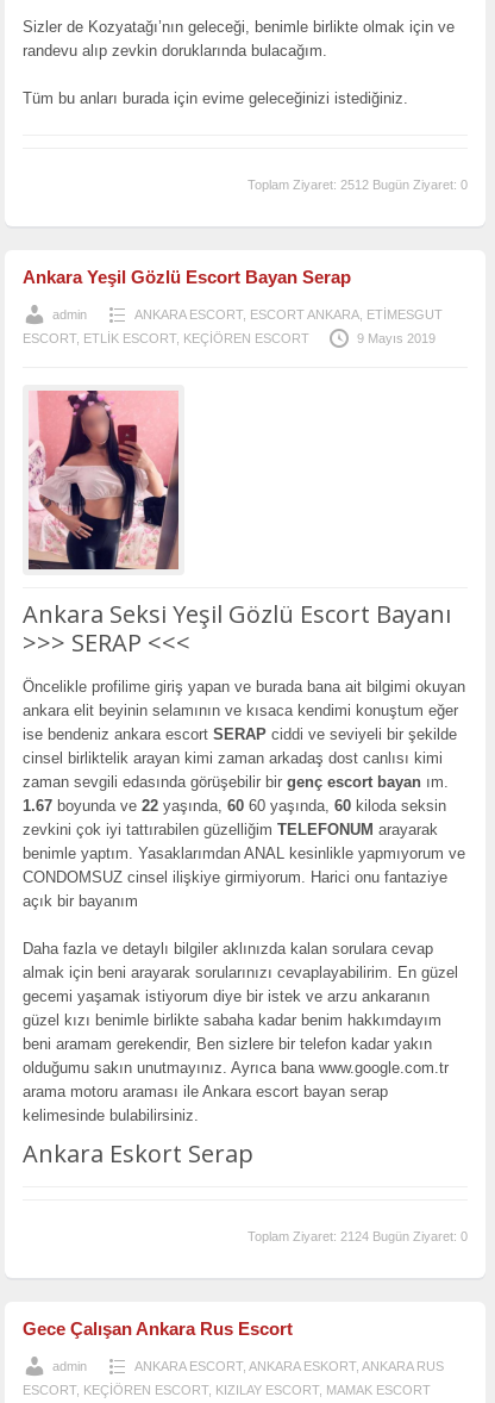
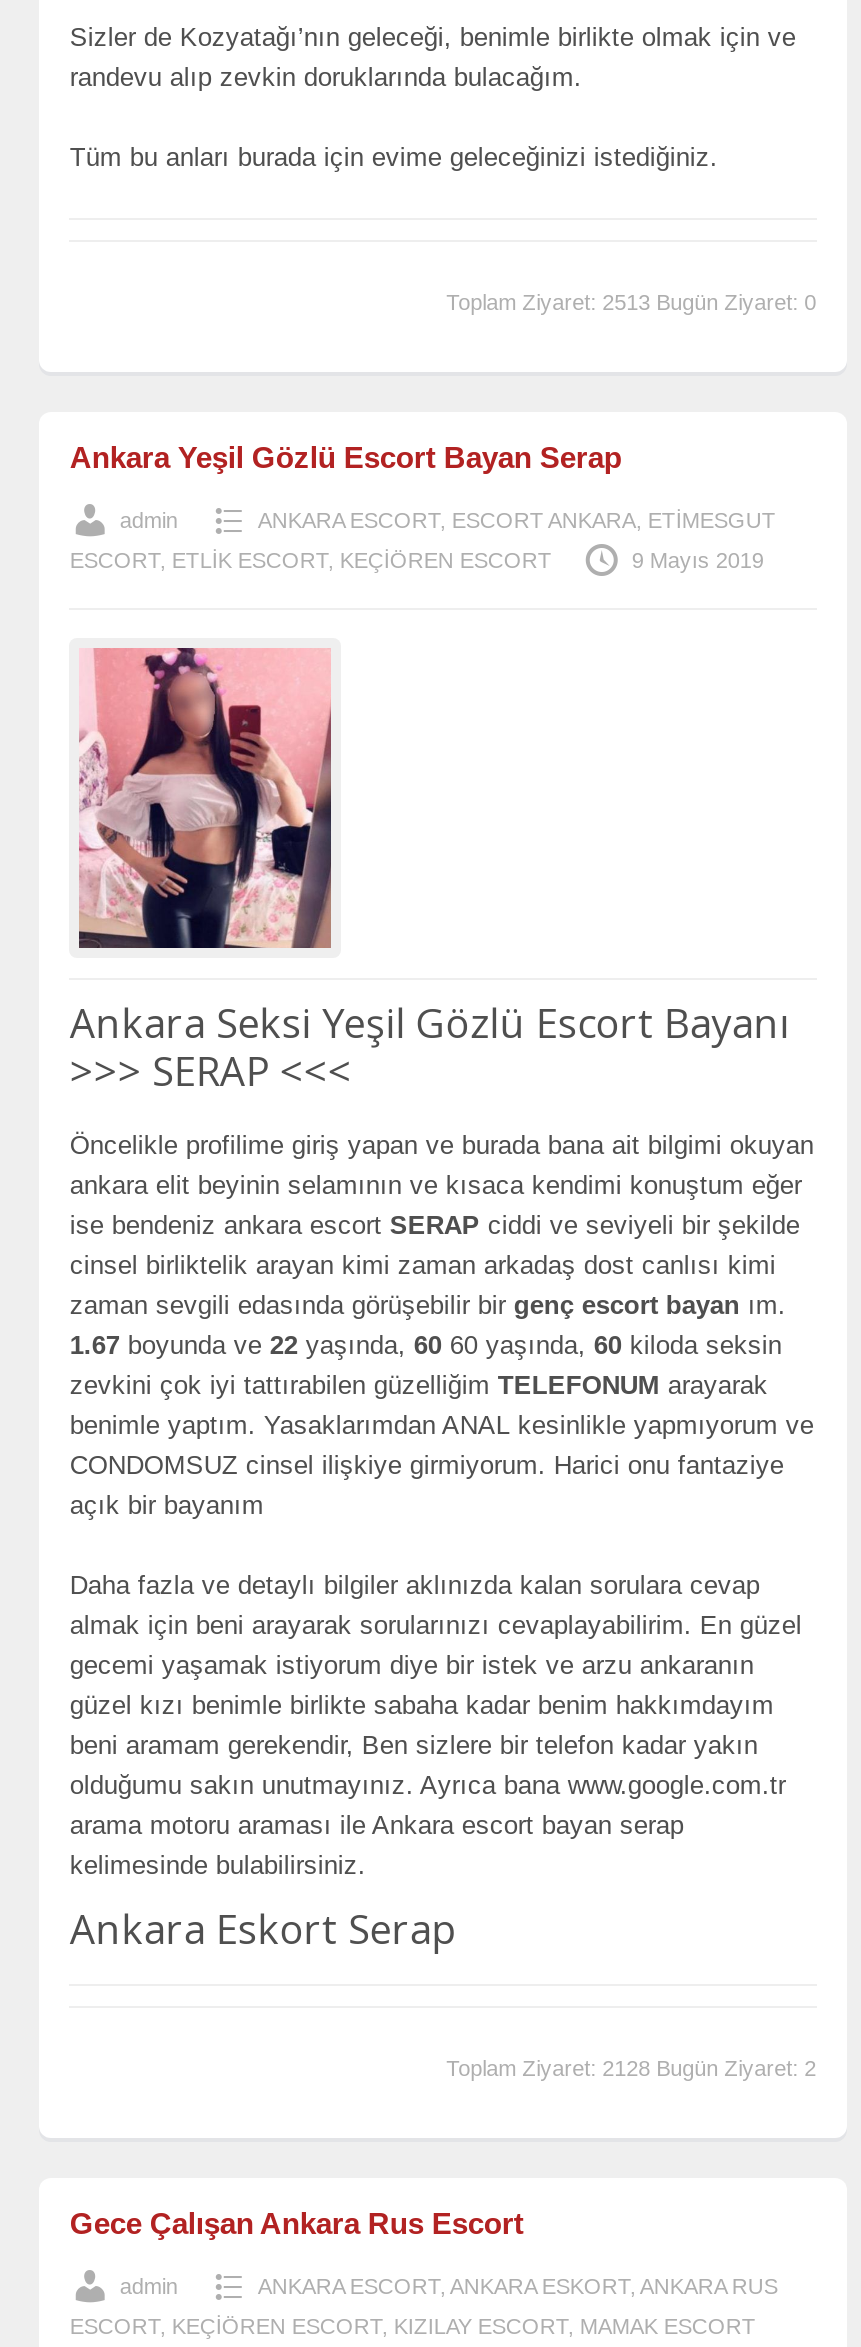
- Toplam Ziyaret: 2512 Bugün Ziyaret: 0
+ Toplam Ziyaret: 2513 Bugün Ziyaret: 0

- Toplam Ziyaret: 2124 Bugün Ziyaret: 0
+ Toplam Ziyaret: 2128 Bugün Ziyaret: 2
